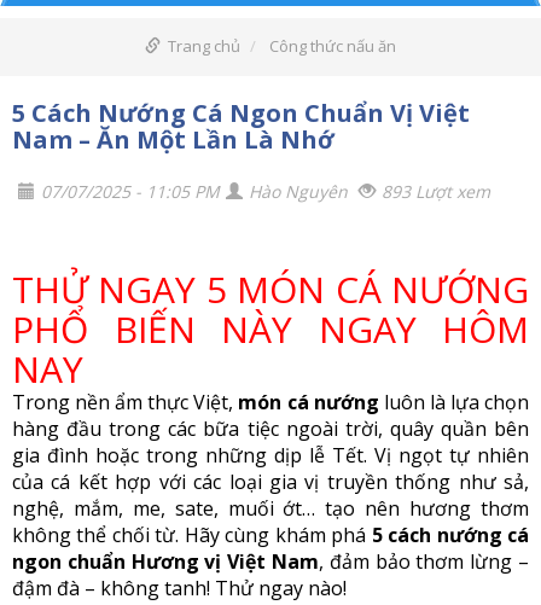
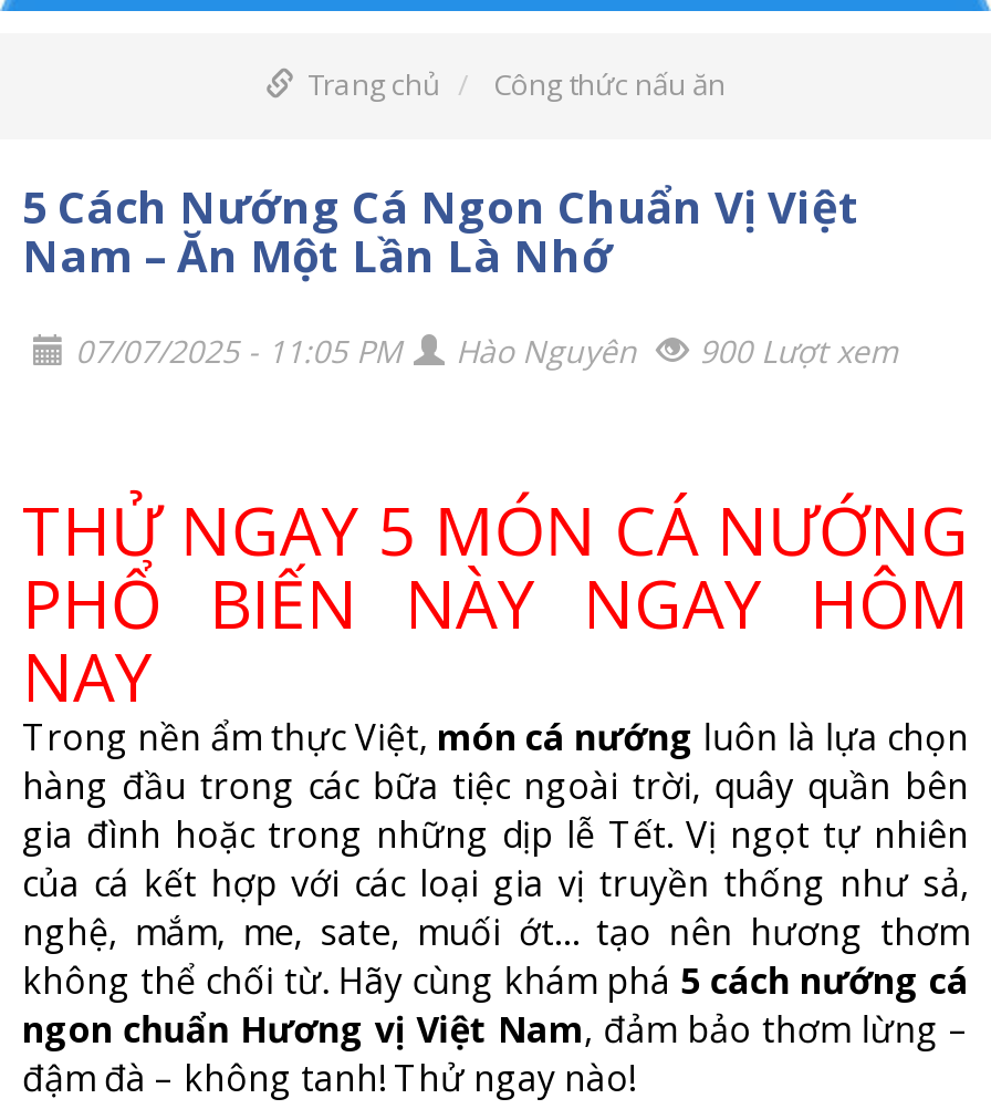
- 07/07/2025 - 11:05 PM Hào Nguyên 893 Lượt xem
+ 07/07/2025 - 11:05 PM Hào Nguyên 900 Lượt xem
